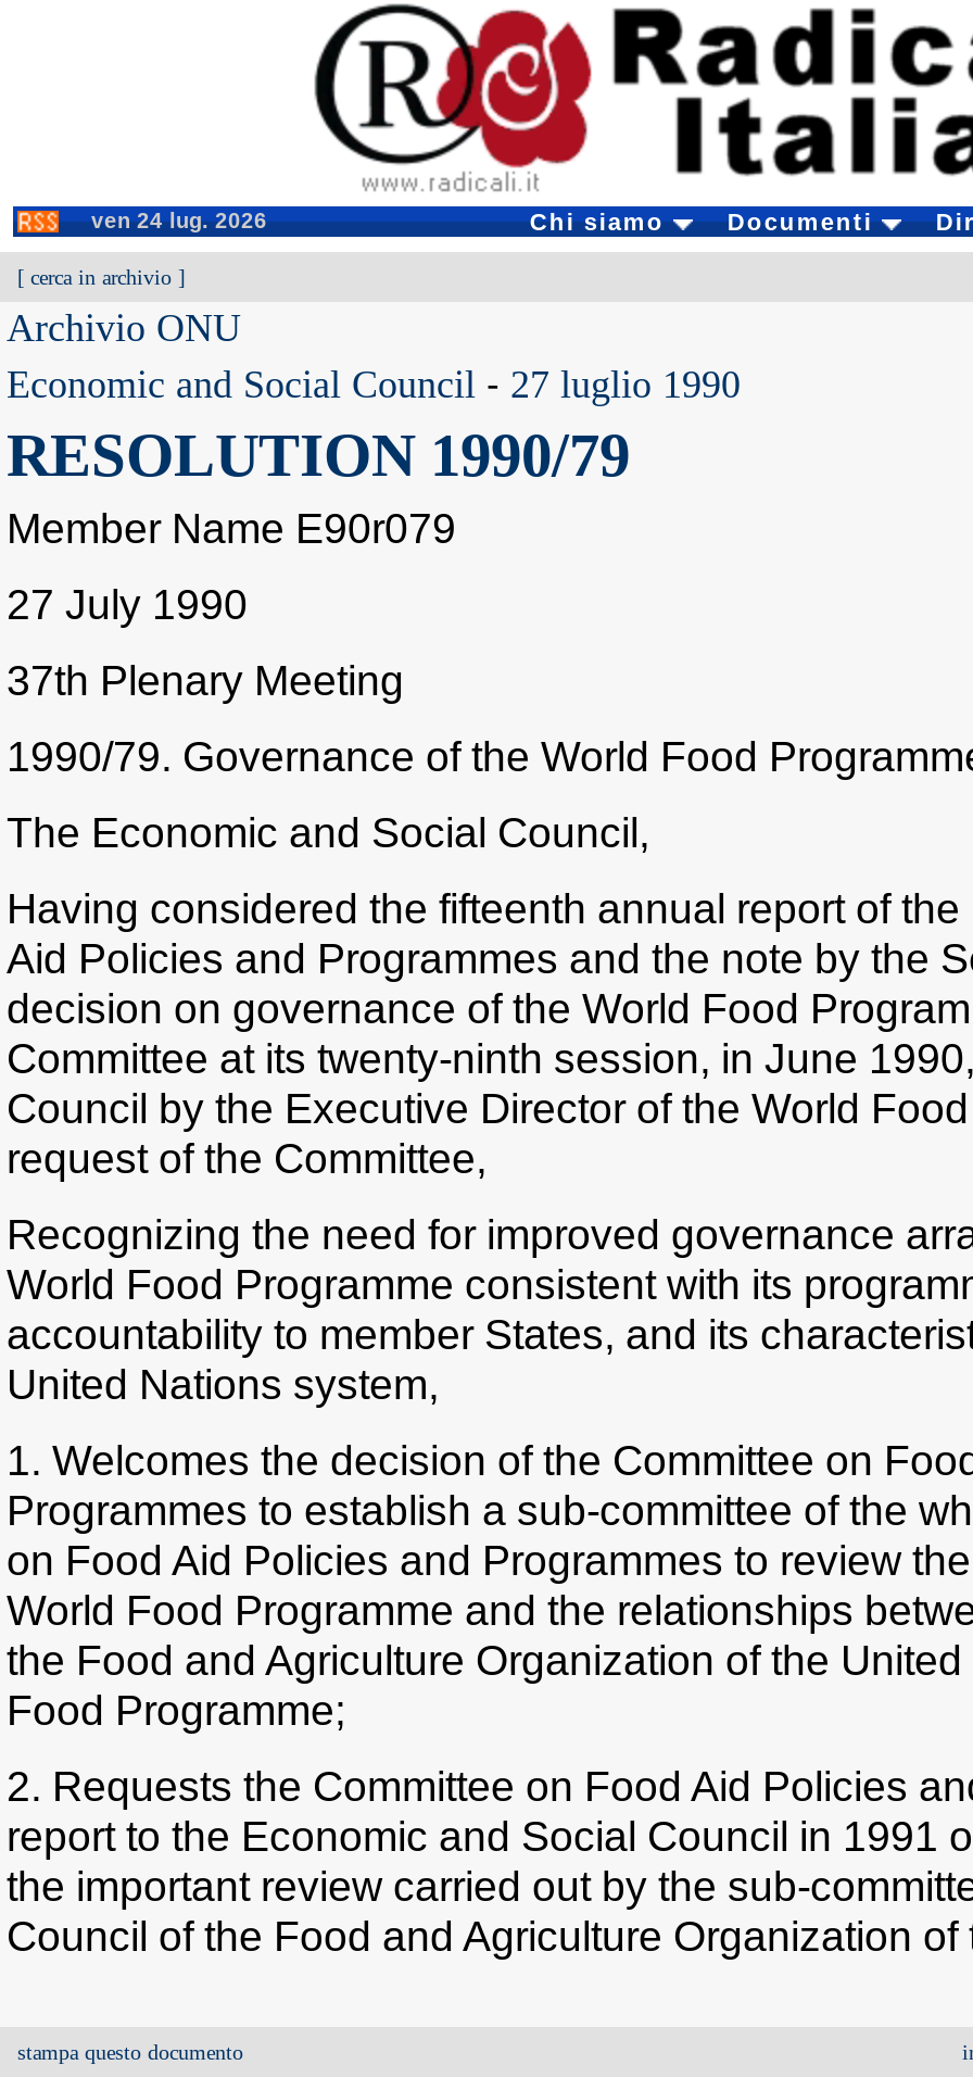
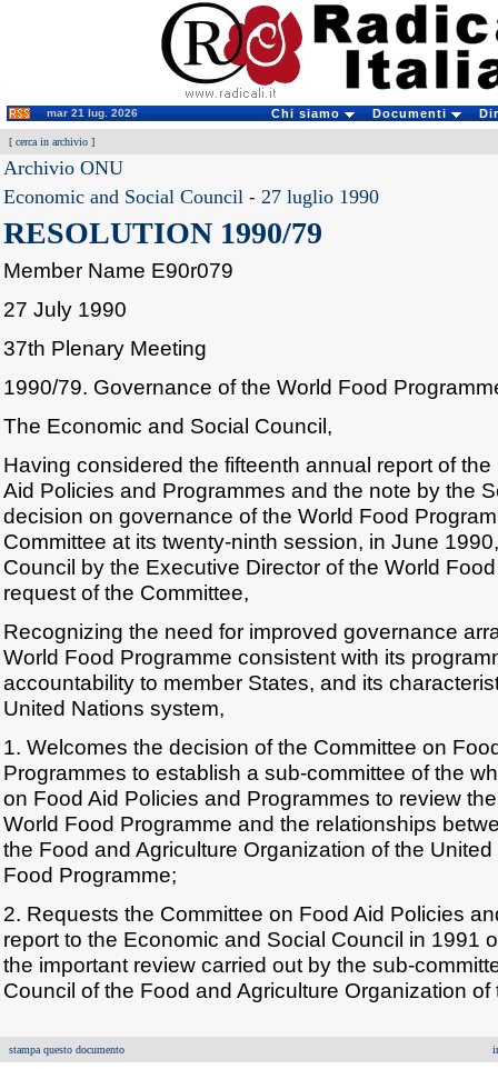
- ven 24 lug. 2026
+ mar 21 lug. 2026
